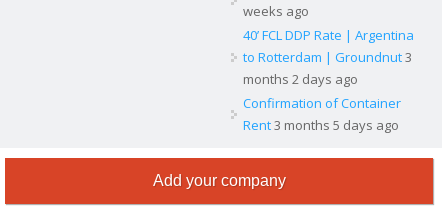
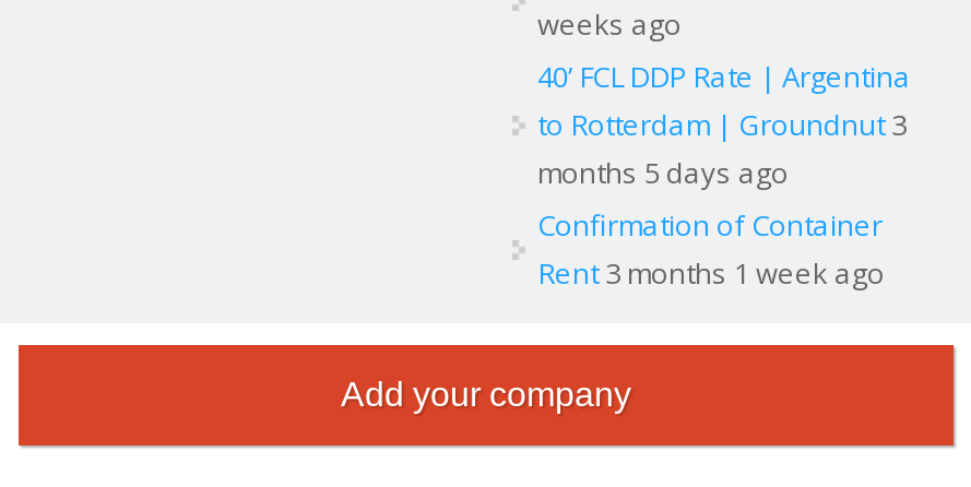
- months 2 days ago
+ months 5 days ago

- Rent 3 months 5 days ago
+ Rent 3 months 1 week ago
